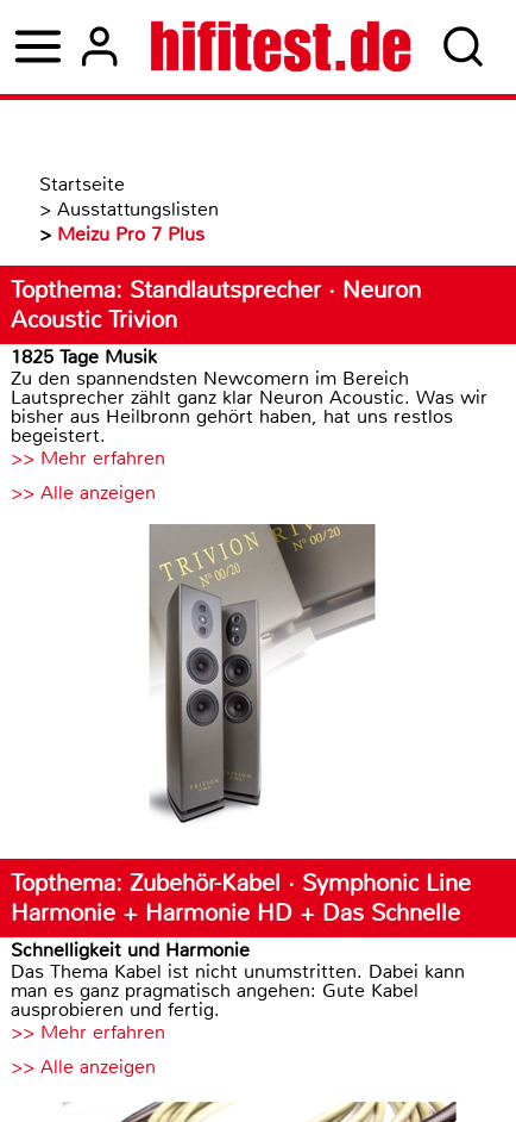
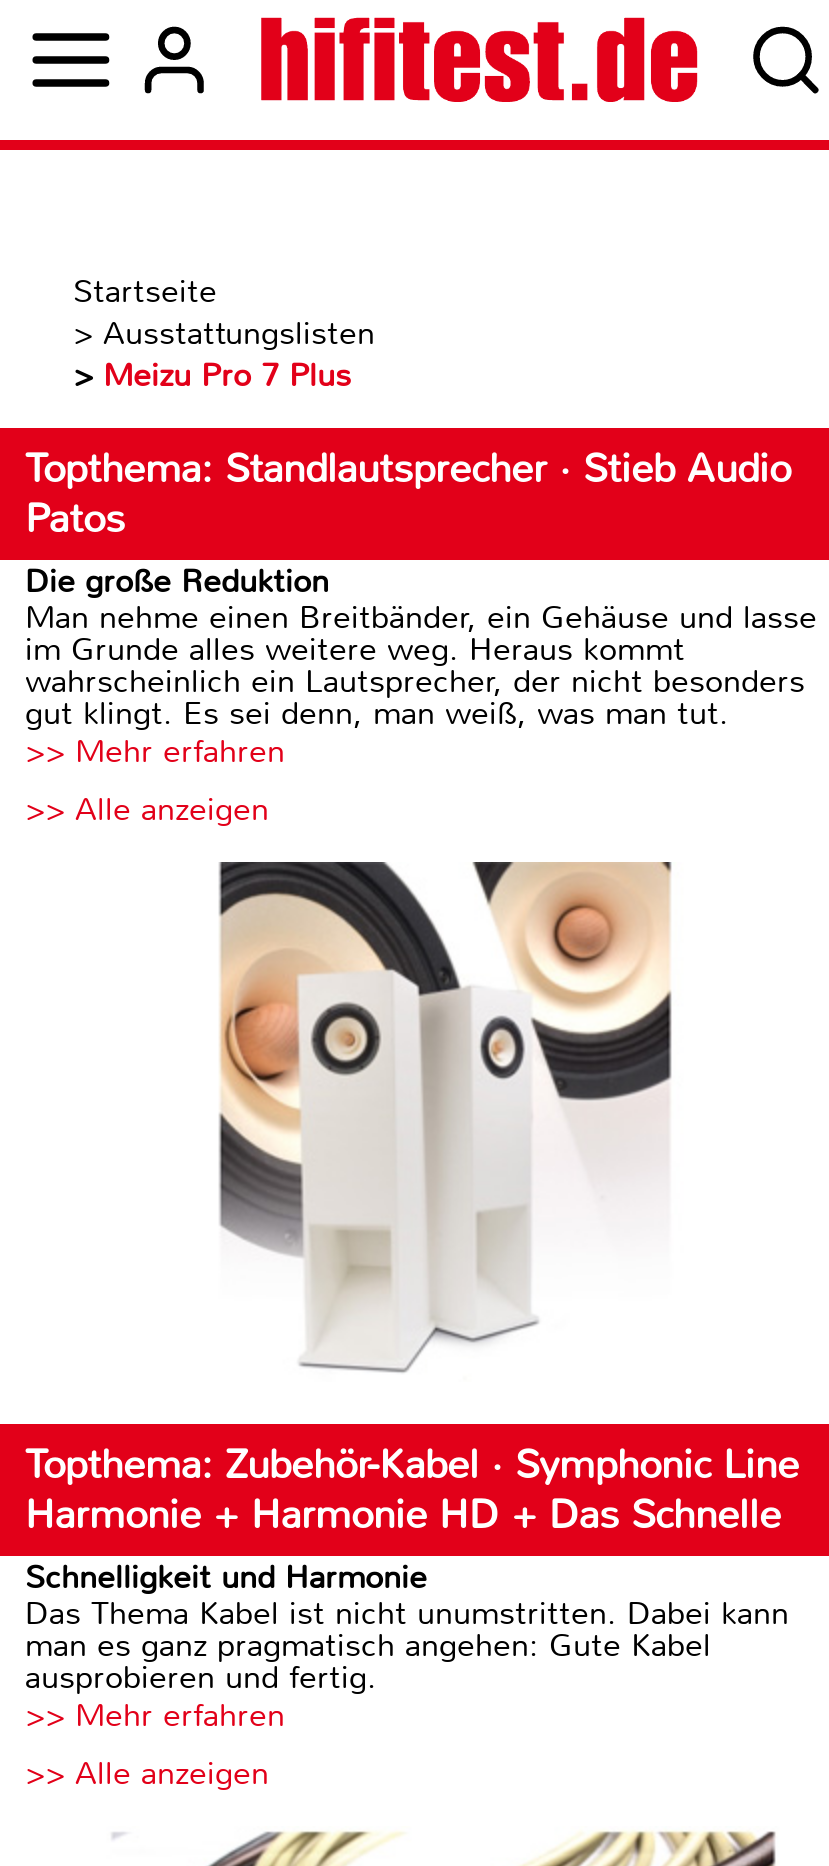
- Topthema: Standlautsprecher · Neuron
- Acoustic Trivion
- 1825 Tage Musik
- Zu den spannendsten Newcomern im Bereich
- Lautsprecher zählt ganz klar Neuron Acoustic. Was wir
- bisher aus Heilbronn gehört haben, hat uns restlos
- begeistert.
+ Topthema: Standlautsprecher · Stieb Audio
+ Patos
+ Die große Reduktion
+ Man nehme einen Breitbänder, ein Gehäuse und lasse
+ im Grunde alles weitere weg. Heraus kommt
+ wahrscheinlich ein Lautsprecher, der nicht besonders
+ gut klingt. Es sei denn, man weiß, was man tut.

- [image]
+ [image]
